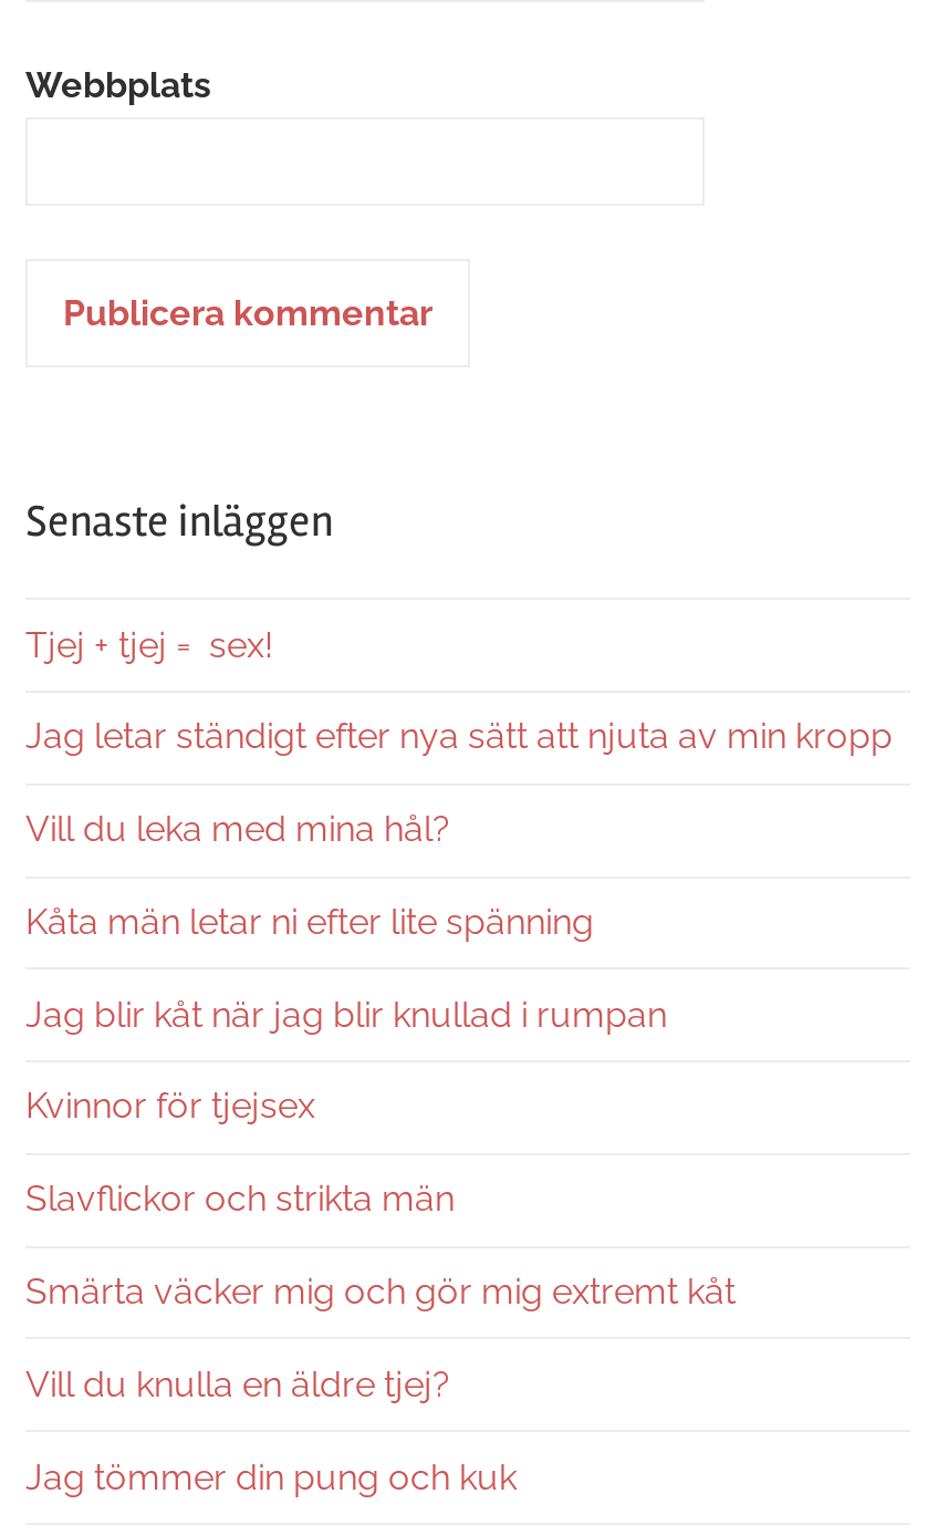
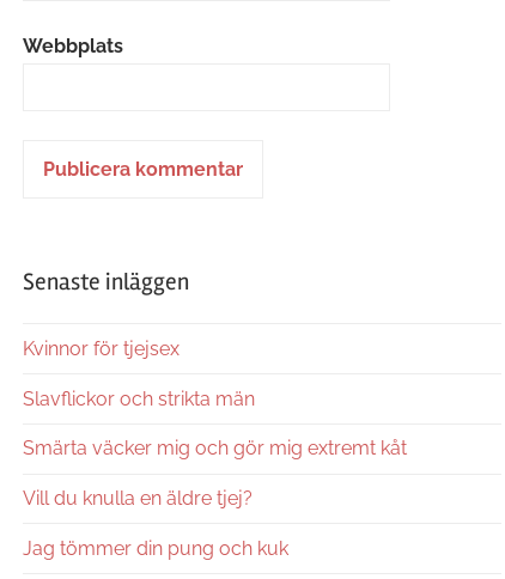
- Tjej + tjej = sex!
- Jag letar ständigt efter nya sätt att njuta av min kropp
- Vill du leka med mina hål?
- Kåta män letar ni efter lite spänning
- Jag blir kåt när jag blir knullad i rumpan
